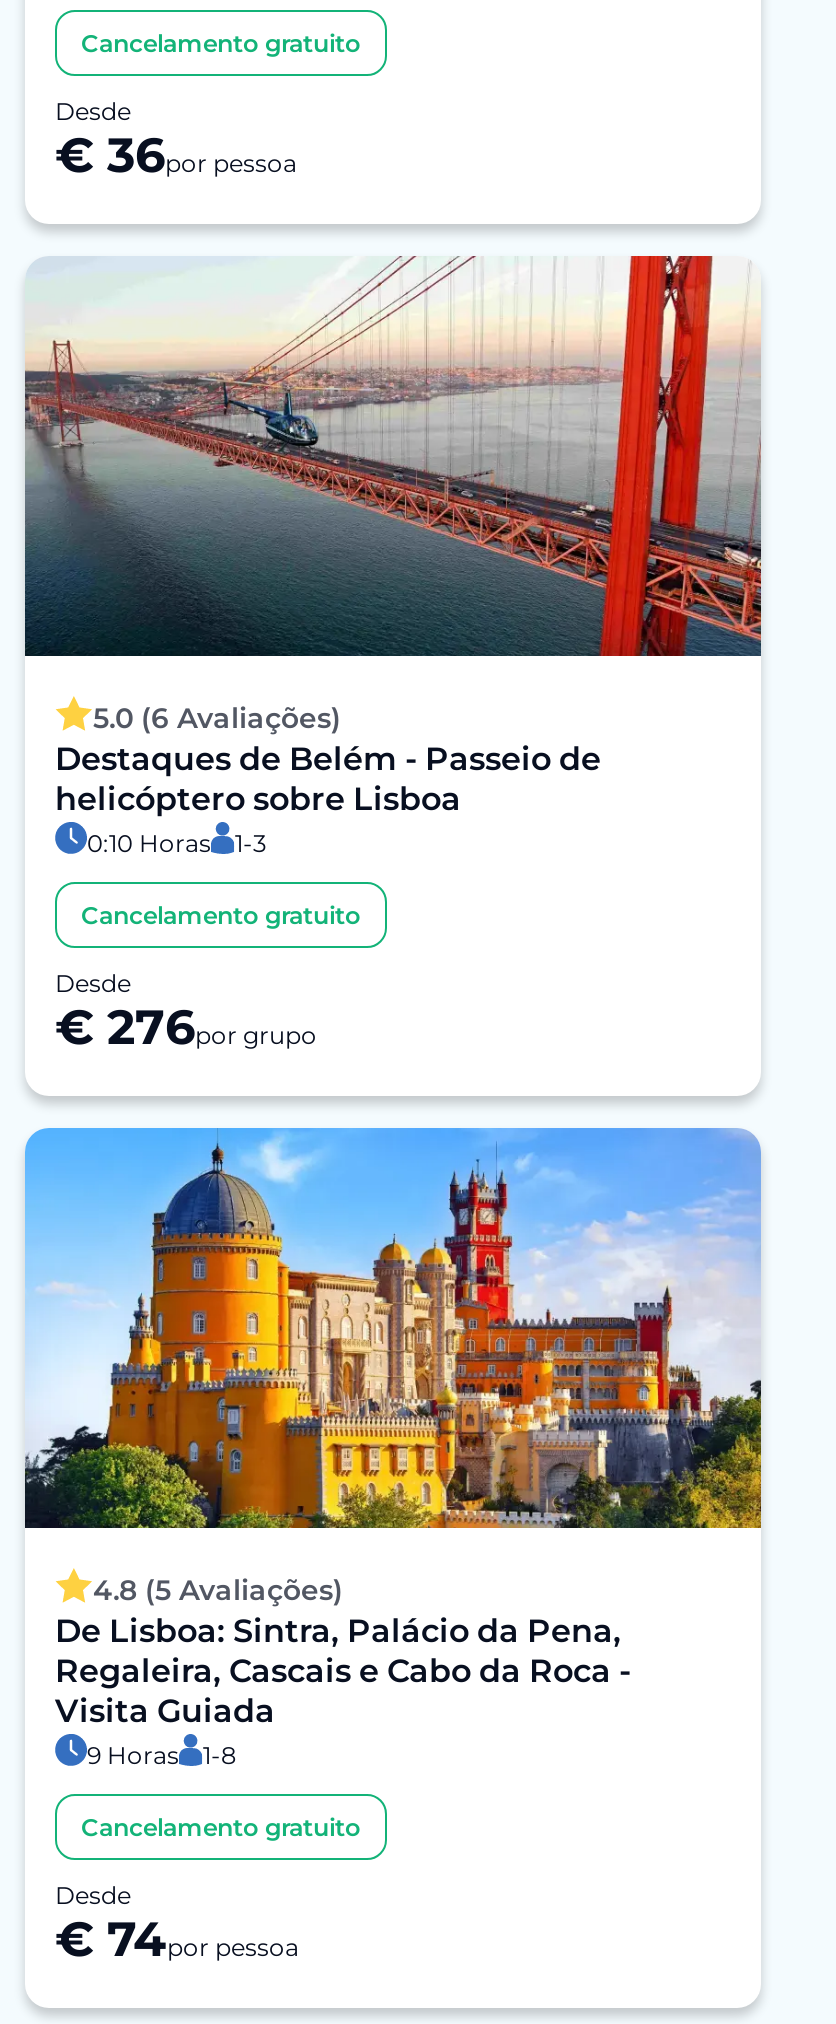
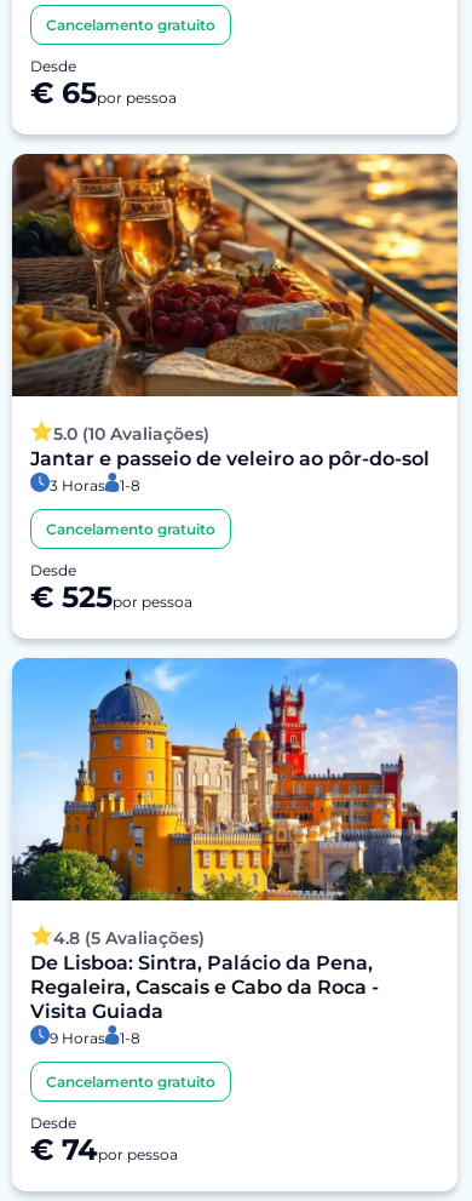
- € 36por pessoa
+ € 65por pessoa

- [image]
- 5.0 (6 Avaliações)
- Destaques de Belém - Passeio de
- helicóptero sobre Lisboa
- 0:10 Horas
- 1-3
+ [image]
+ 5.0 (10 Avaliações)
+ Jantar e passeio de veleiro ao pôr-do-sol
+ 3 Horas
+ 1-8

- € 276por grupo
+ € 525por pessoa
